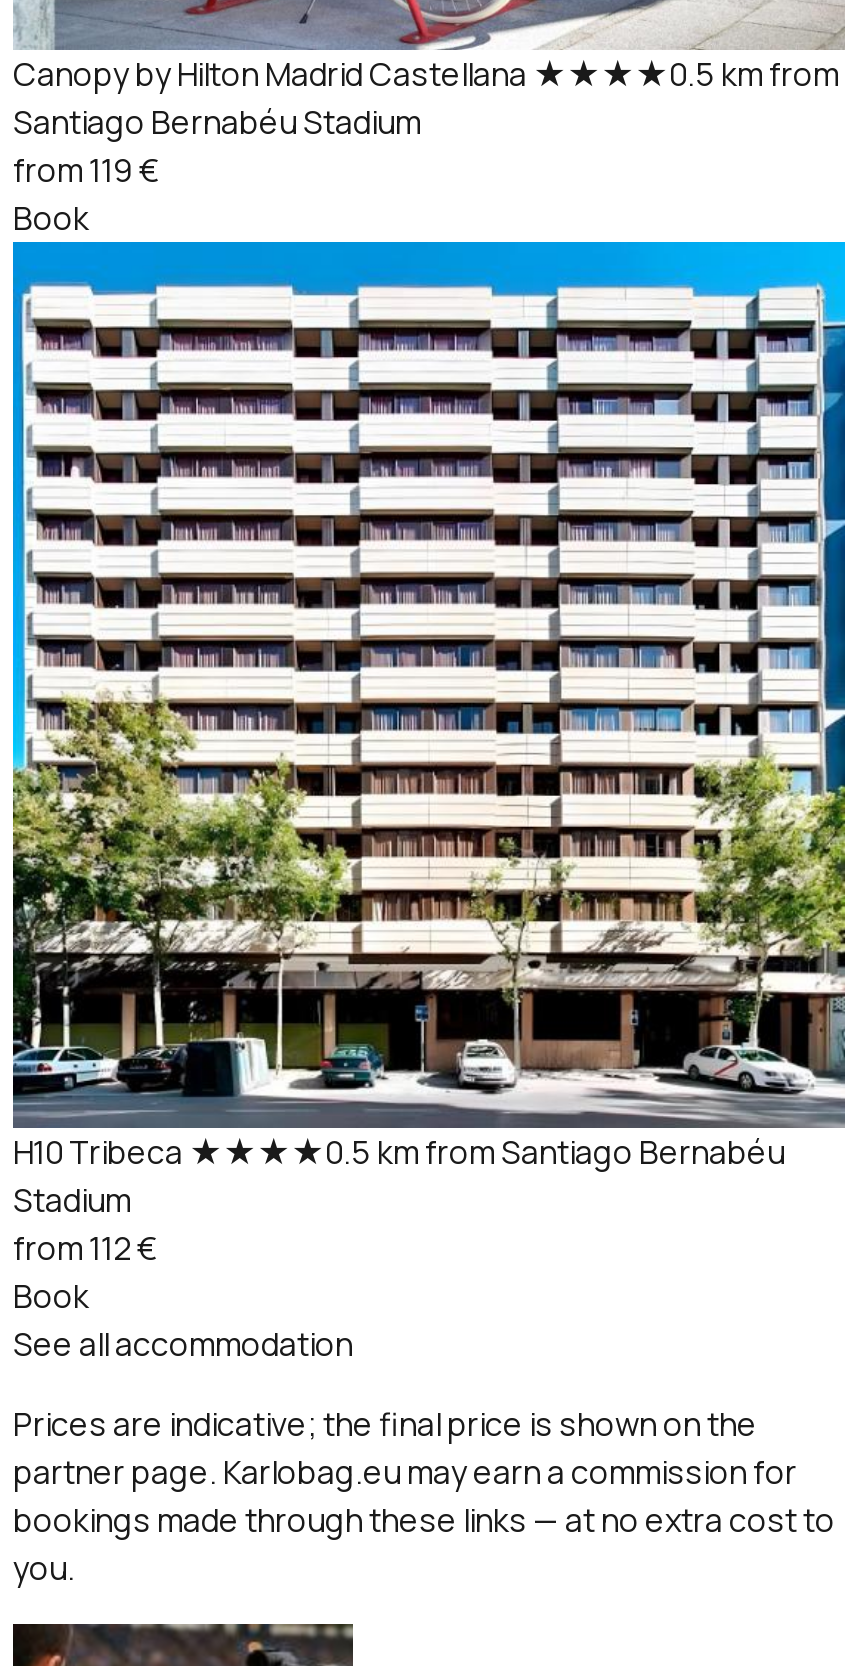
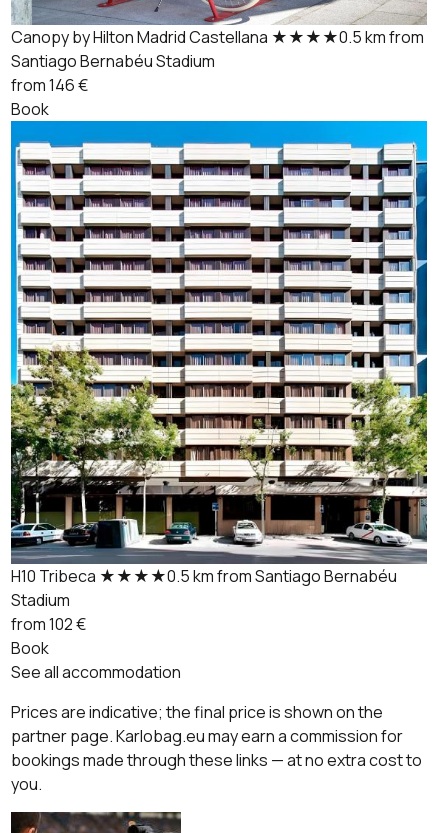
- from 119 €
+ from 146 €

- from 112 €
+ from 102 €
